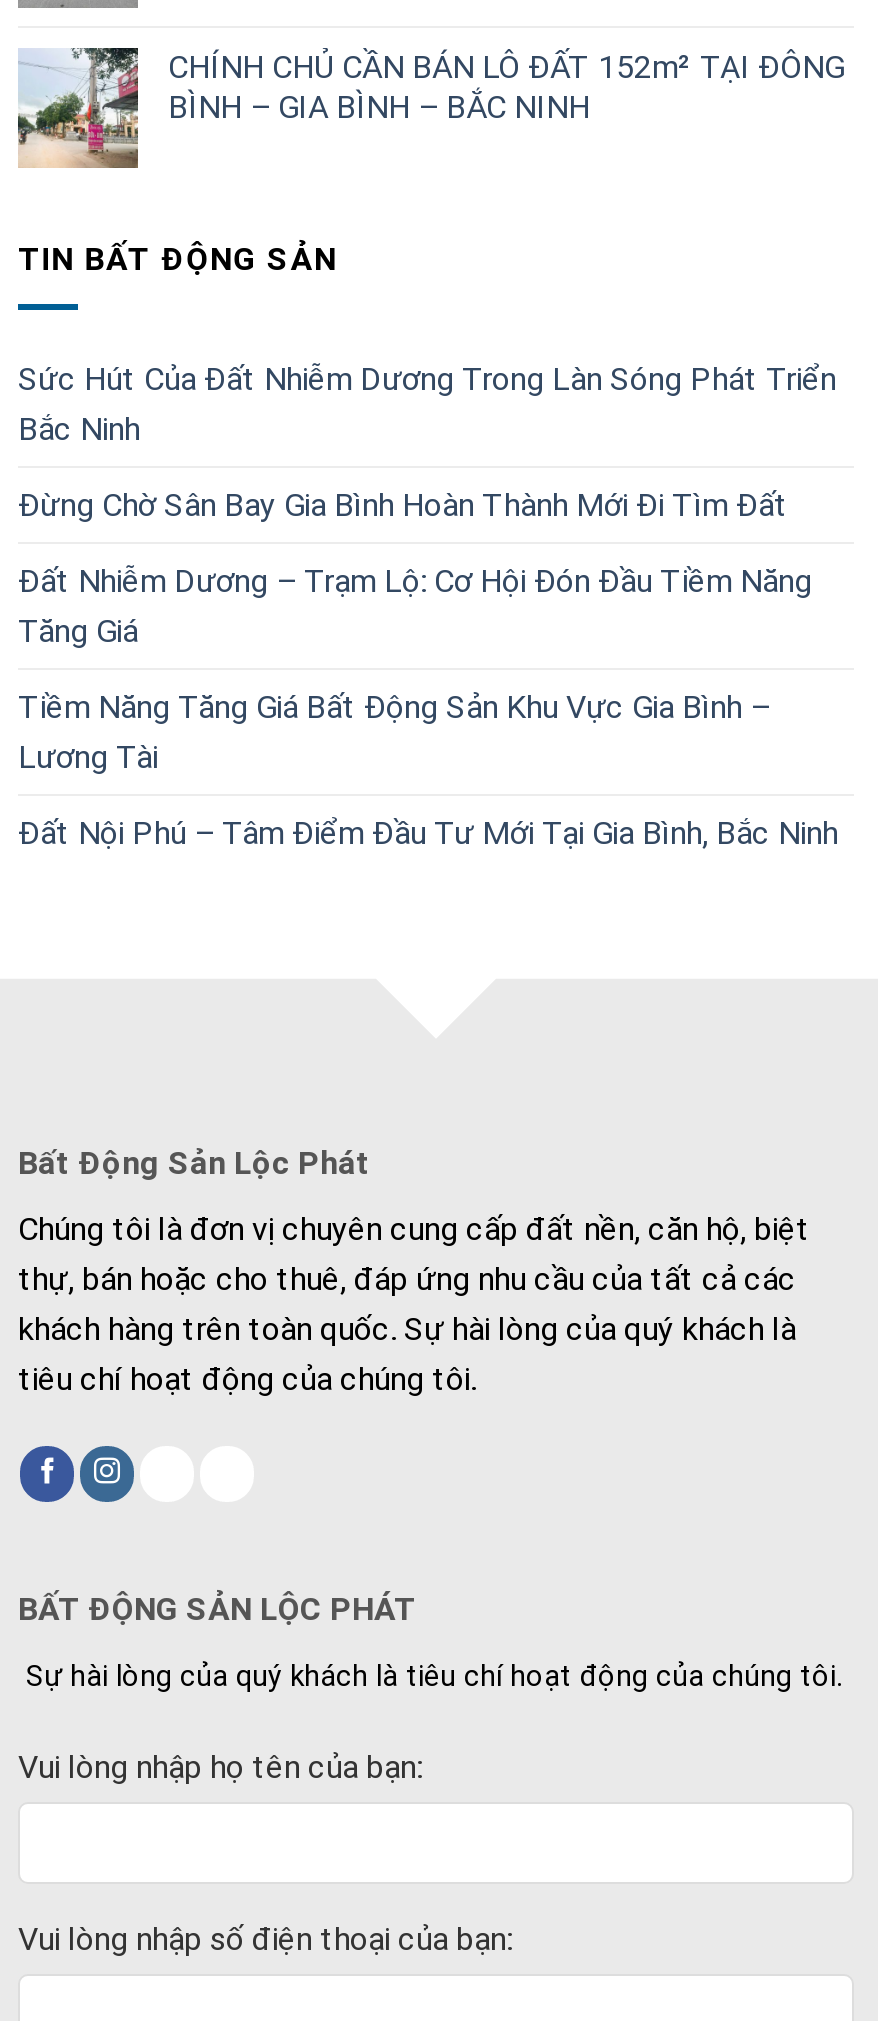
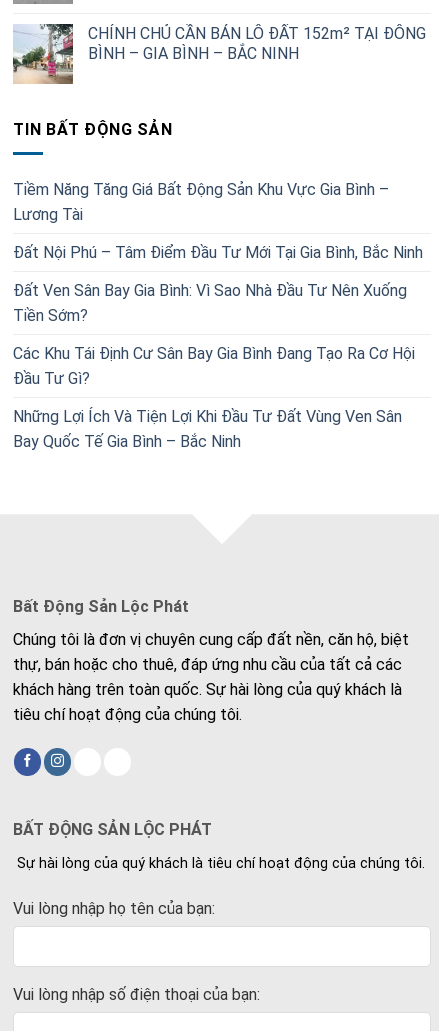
- Sức Hút Của Đất Nhiễm Dương Trong Làn Sóng Phát Triển
- Bắc Ninh
- Đừng Chờ Sân Bay Gia Bình Hoàn Thành Mới Đi Tìm Đất
- Đất Nhiễm Dương – Trạm Lộ: Cơ Hội Đón Đầu Tiềm Năng
- Tăng Giá

moved up: Tiềm Năng Tăng Giá Bất Động Sản Khu Vực Gia Bình – | Lương Tài | Đất Nội Phú – Tâm Điểm Đầu Tư Mới Tại Gia Bình, Bắc Ninh

+ Đất Ven Sân Bay Gia Bình: Vì Sao Nhà Đầu Tư Nên Xuống
+ Tiền Sớm?
+ Các Khu Tái Định Cư Sân Bay Gia Bình Đang Tạo Ra Cơ Hội
+ Đầu Tư Gì?
+ Những Lợi Ích Và Tiện Lợi Khi Đầu Tư Đất Vùng Ven Sân
+ Bay Quốc Tế Gia Bình – Bắc Ninh
